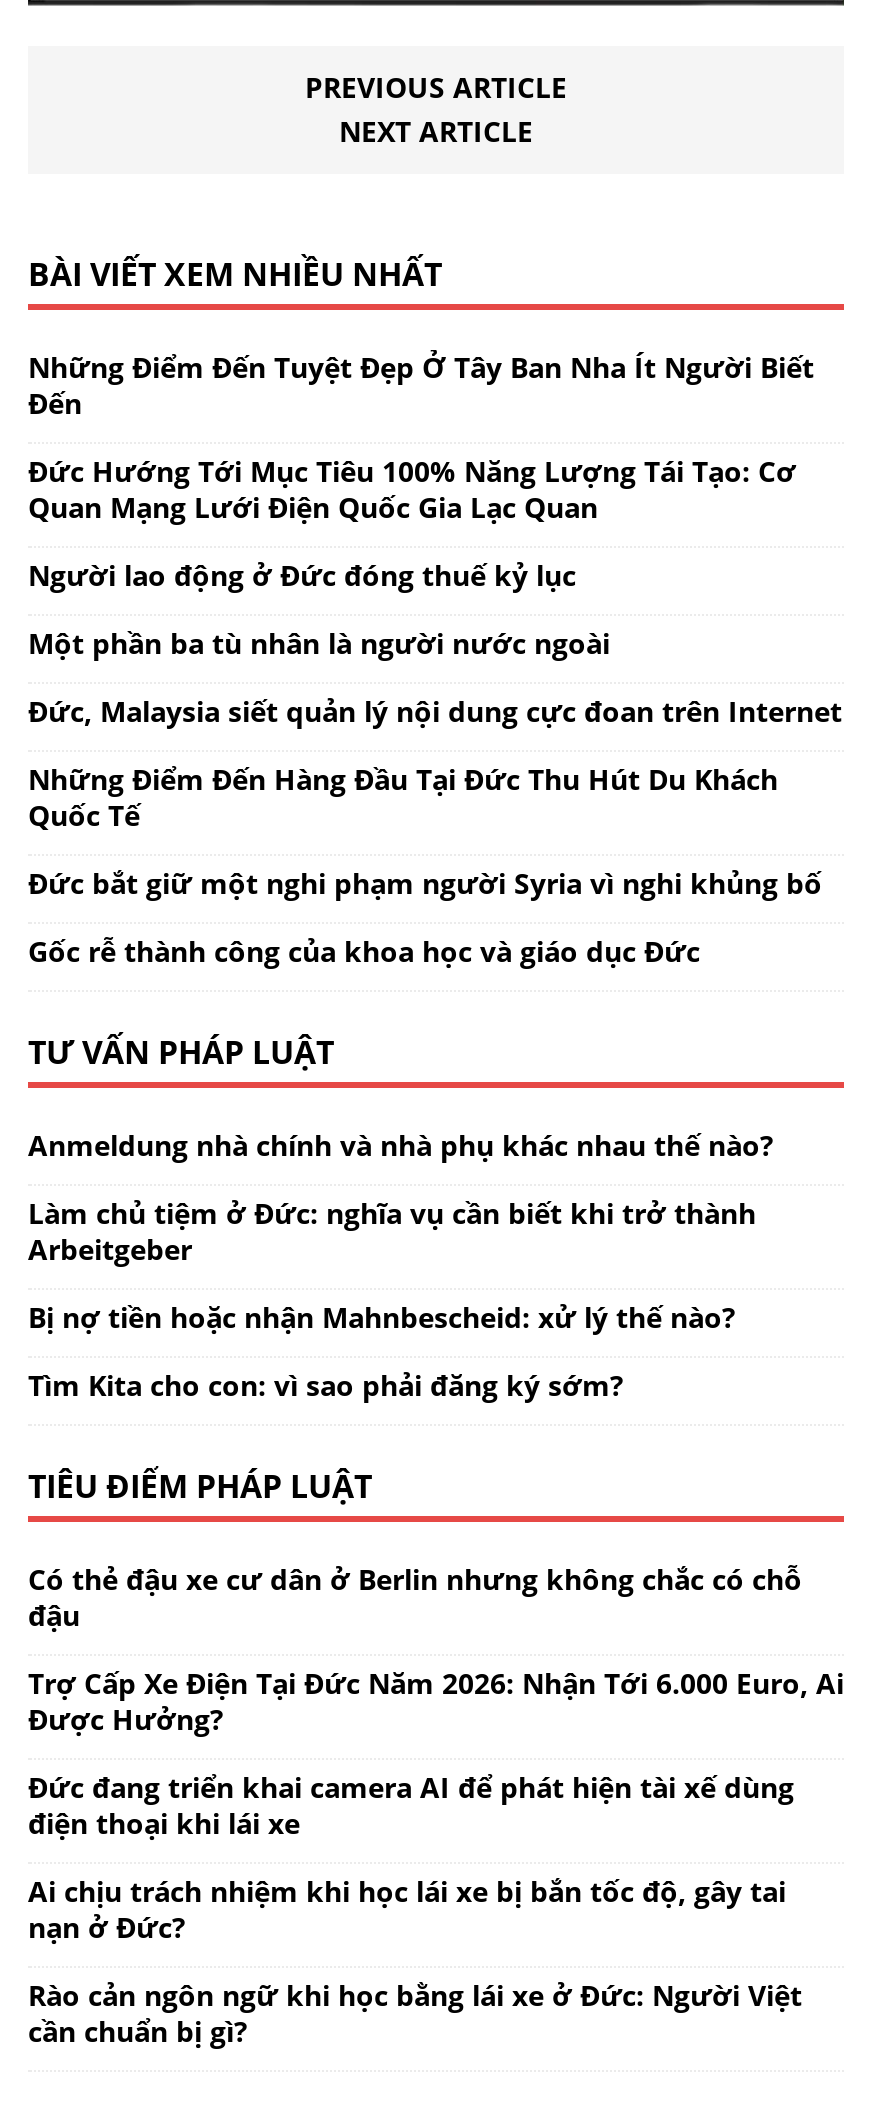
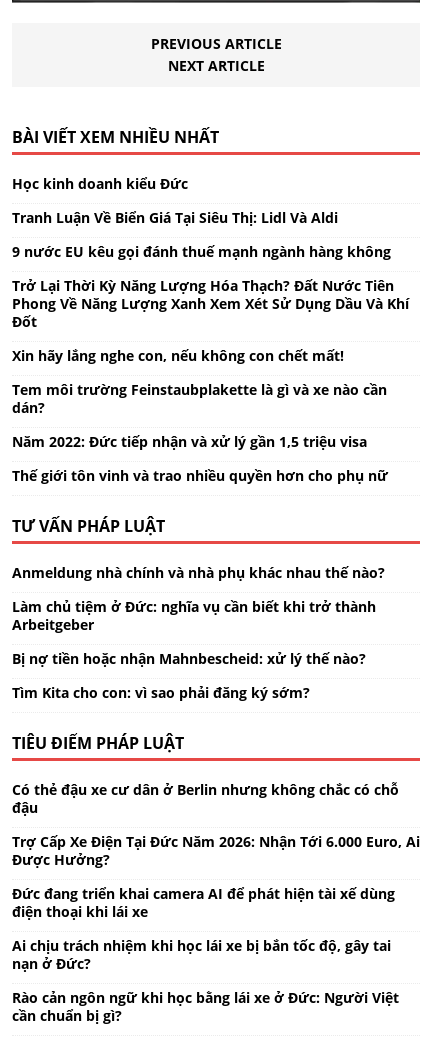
- Những Điểm Đến Tuyệt Đẹp Ở Tây Ban Nha Ít Người Biết
- Đến
+ Học kinh doanh kiểu Đức

- Đức Hướng Tới Mục Tiêu 100% Năng Lượng Tái Tạo: Cơ
- Quan Mạng Lưới Điện Quốc Gia Lạc Quan
+ Tranh Luận Về Biển Giá Tại Siêu Thị: Lidl Và Aldi

- Người lao động ở Đức đóng thuế kỷ lục
+ 9 nước EU kêu gọi đánh thuế mạnh ngành hàng không

- Một phần ba tù nhân là người nước ngoài
+ Trở Lại Thời Kỳ Năng Lượng Hóa Thạch? Đất Nước Tiên
+ Phong Về Năng Lượng Xanh Xem Xét Sử Dụng Dầu Và Khí
+ Đốt

- Đức, Malaysia siết quản lý nội dung cực đoan trên Internet
+ Xin hãy lắng nghe con, nếu không con chết mất!

- Những Điểm Đến Hàng Đầu Tại Đức Thu Hút Du Khách
- Quốc Tế
+ Tem môi trường Feinstaubplakette là gì và xe nào cần
+ dán?

- Đức bắt giữ một nghi phạm người Syria vì nghi khủng bố
+ Năm 2022: Đức tiếp nhận và xử lý gần 1,5 triệu visa

- Gốc rễ thành công của khoa học và giáo dục Đức
+ Thế giới tôn vinh và trao nhiều quyền hơn cho phụ nữ
